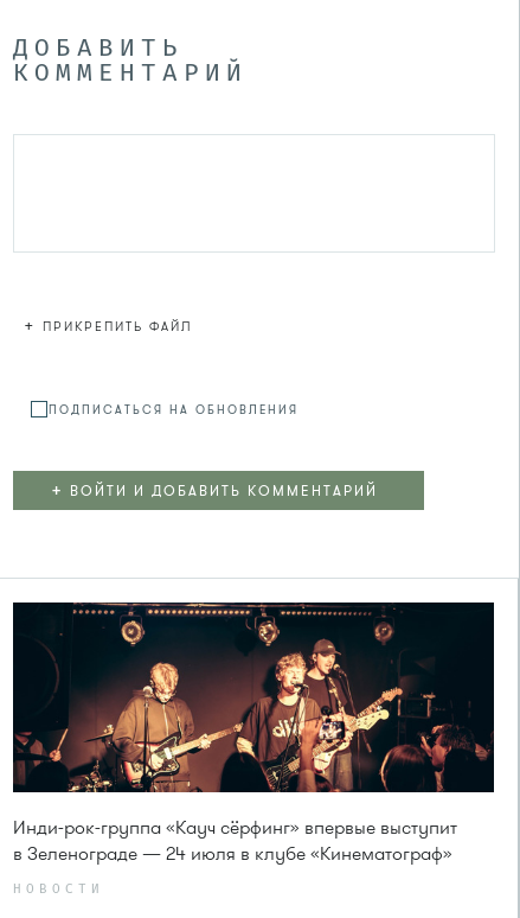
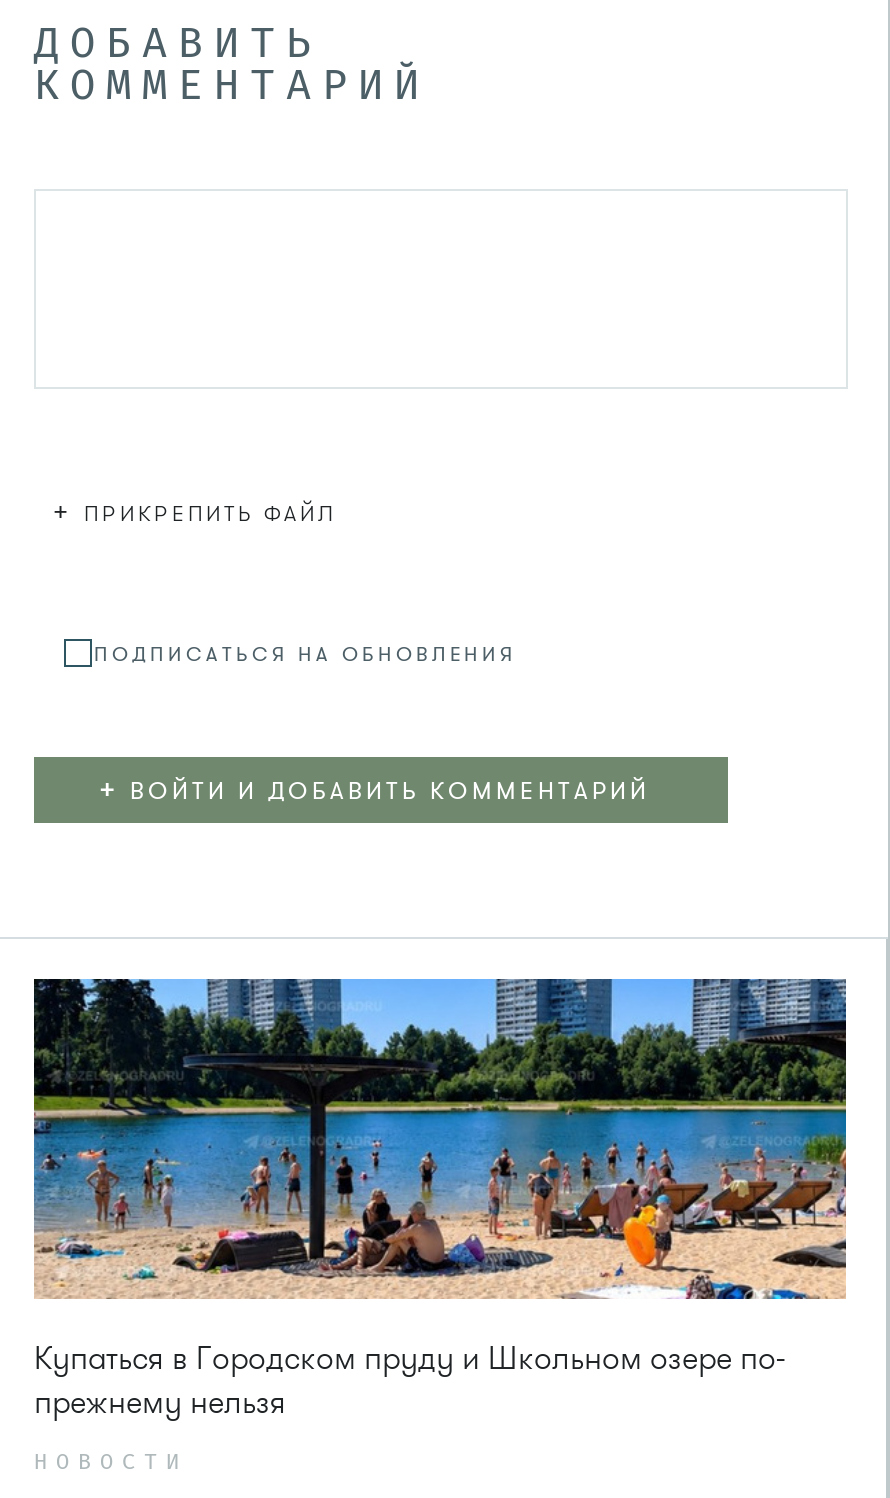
- [image]
- Инди-рок-группа «Кауч сёрфинг» впервые выступит
- в Зеленограде — 24 июля в клубе «Кинематограф»
+ [image]
+ Купаться в Городском пруду и Школьном озере по-
+ прежнему нельзя
